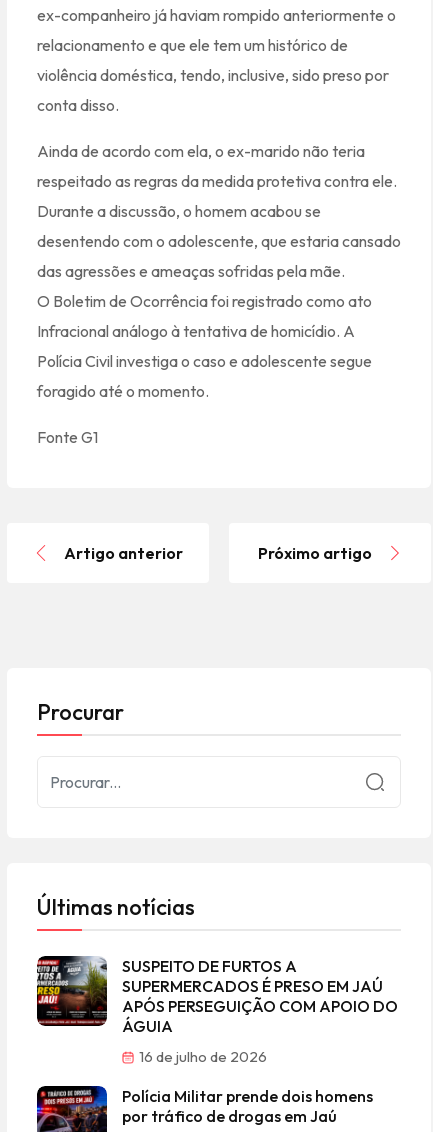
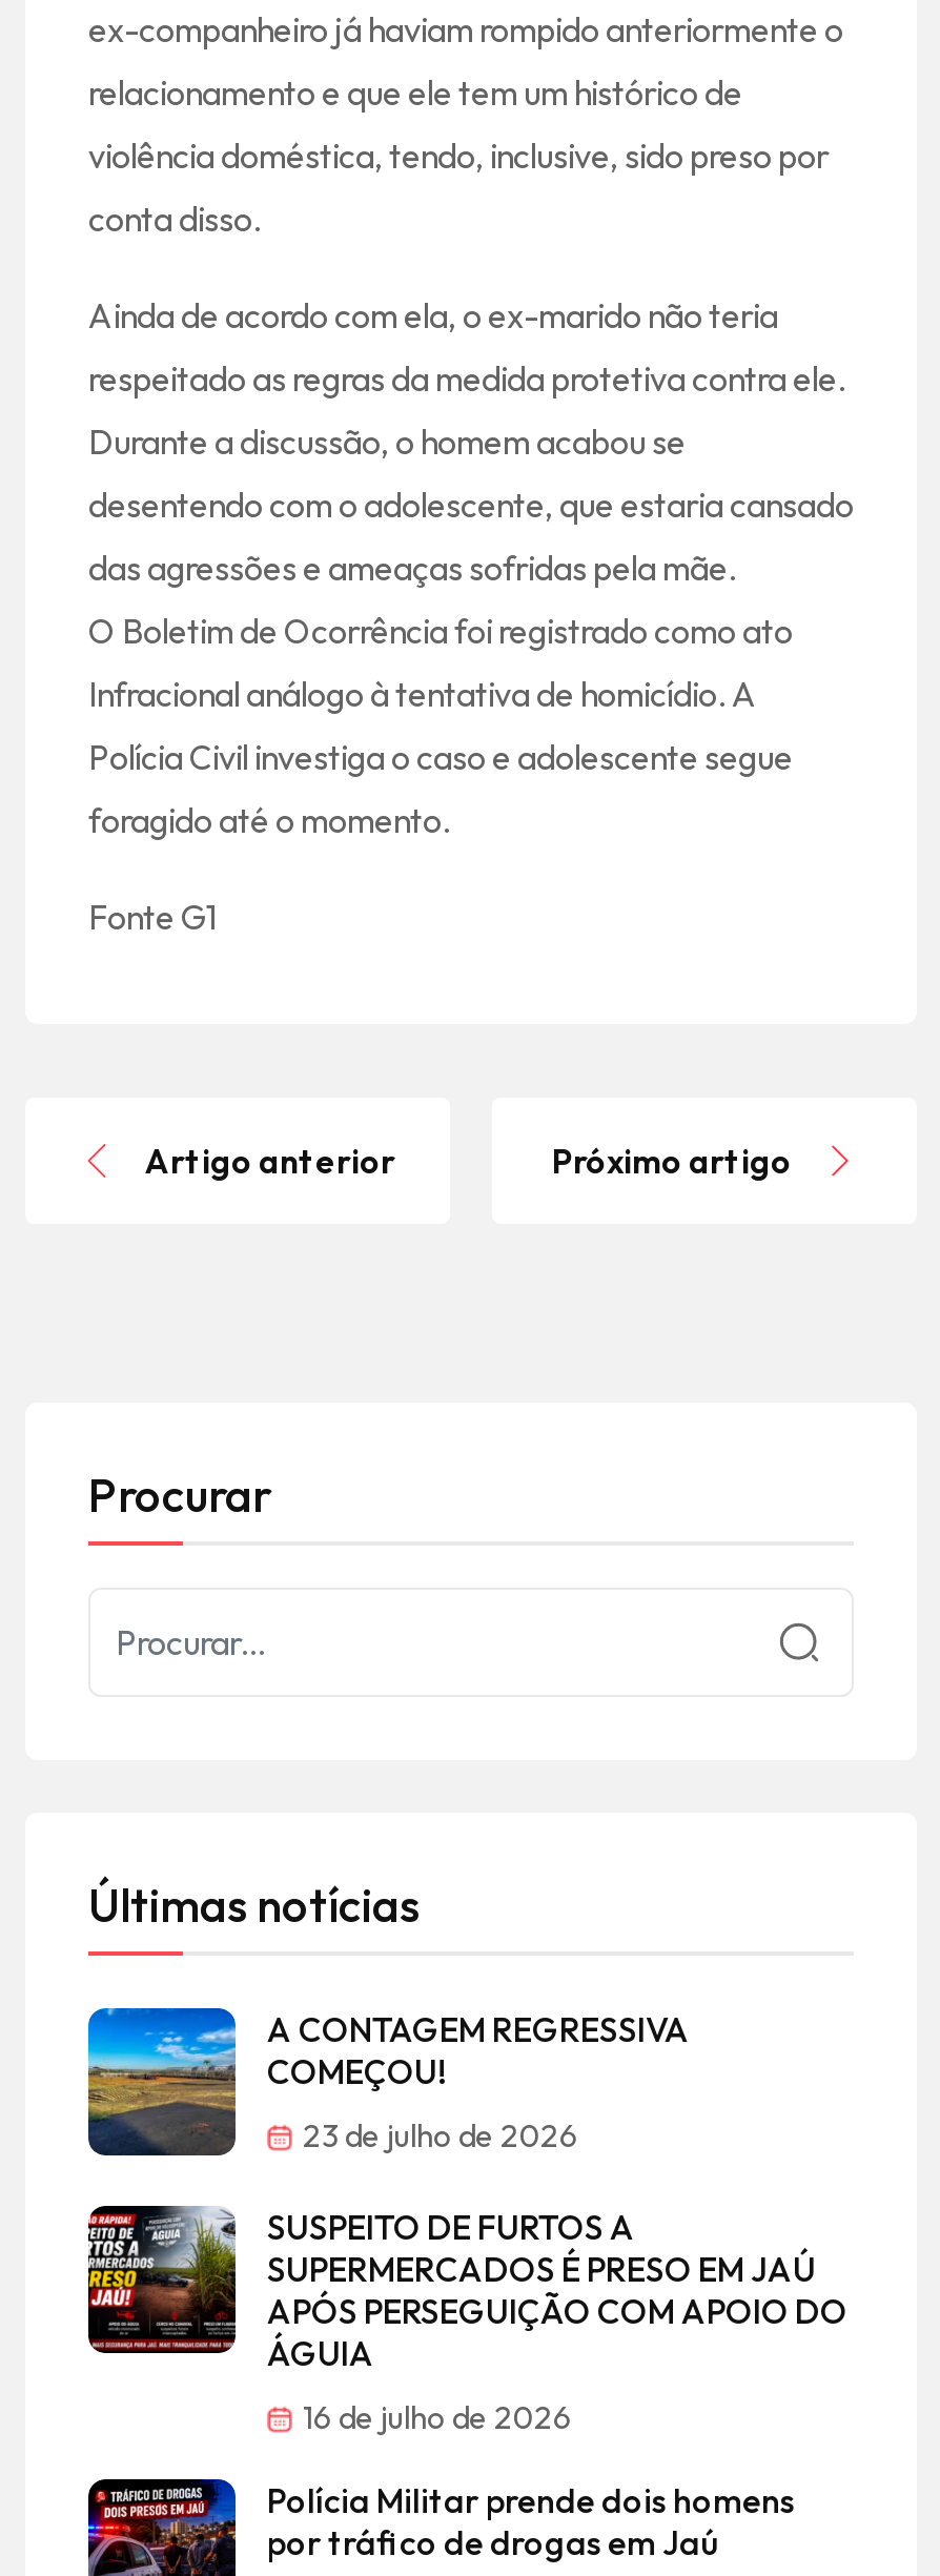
+ [image]
+ A CONTAGEM REGRESSIVA
+ COMEÇOU!
+ 23 de julho de 2026
